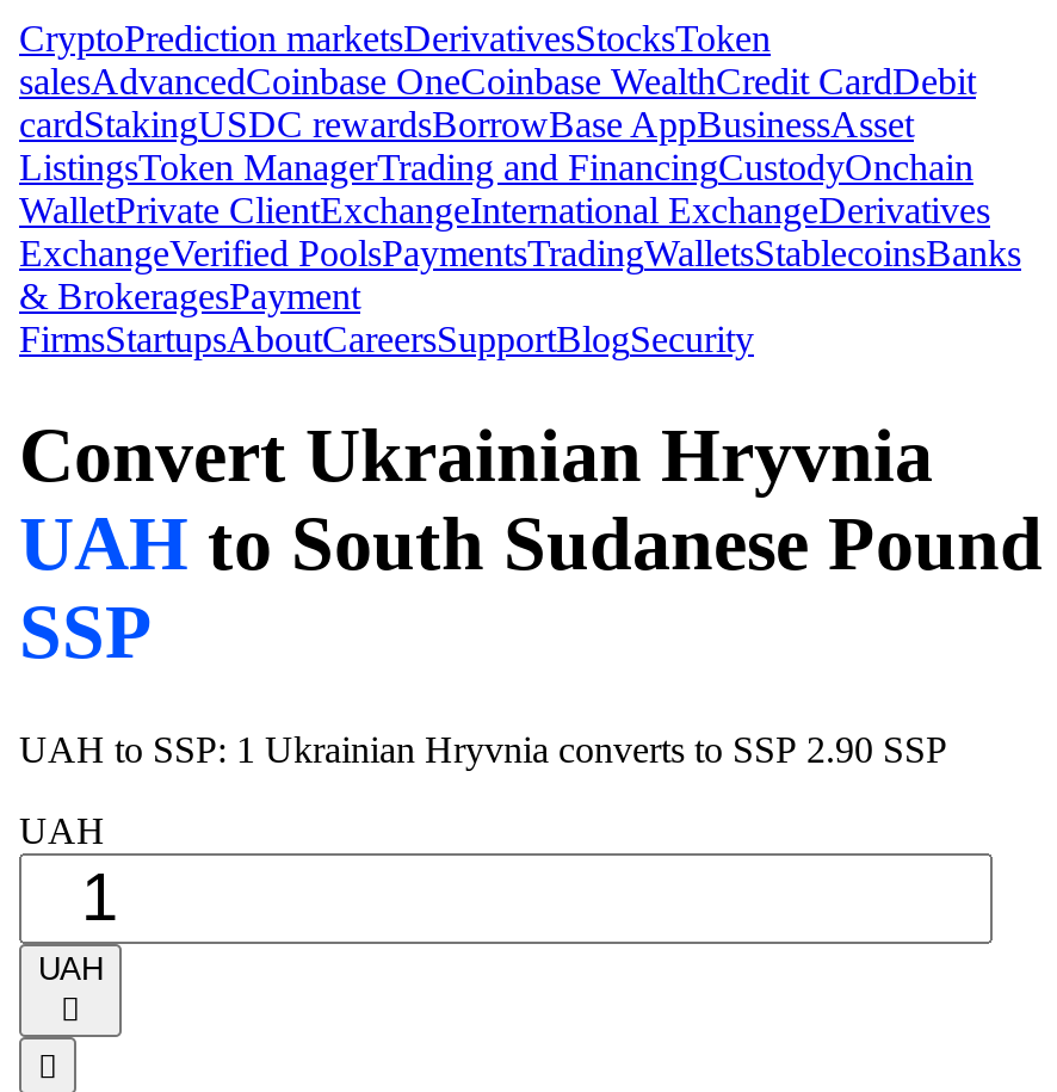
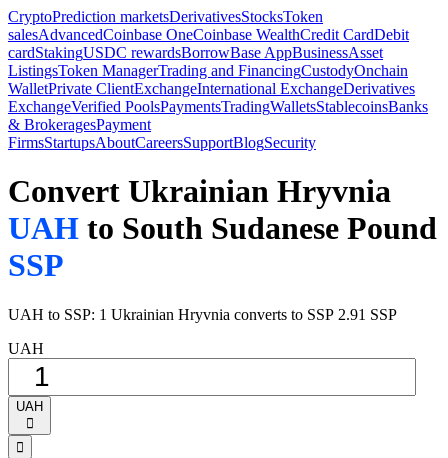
- UAH to SSP: 1 Ukrainian Hryvnia converts to SSP 2.90 SSP
+ UAH to SSP: 1 Ukrainian Hryvnia converts to SSP 2.91 SSP
